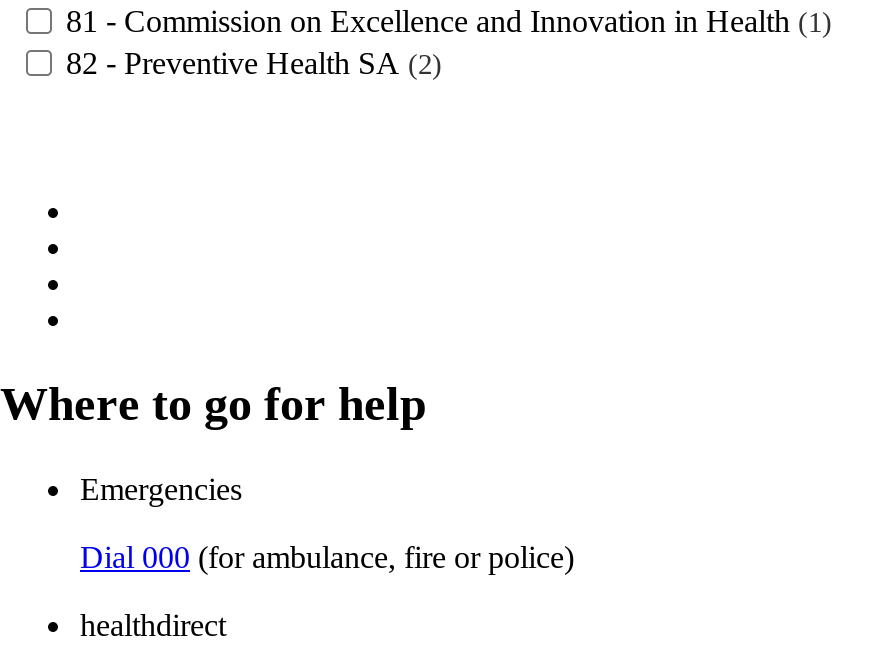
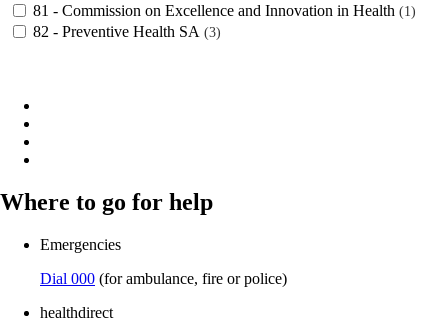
- 82 - Preventive Health SA 2
+ 82 - Preventive Health SA 3
